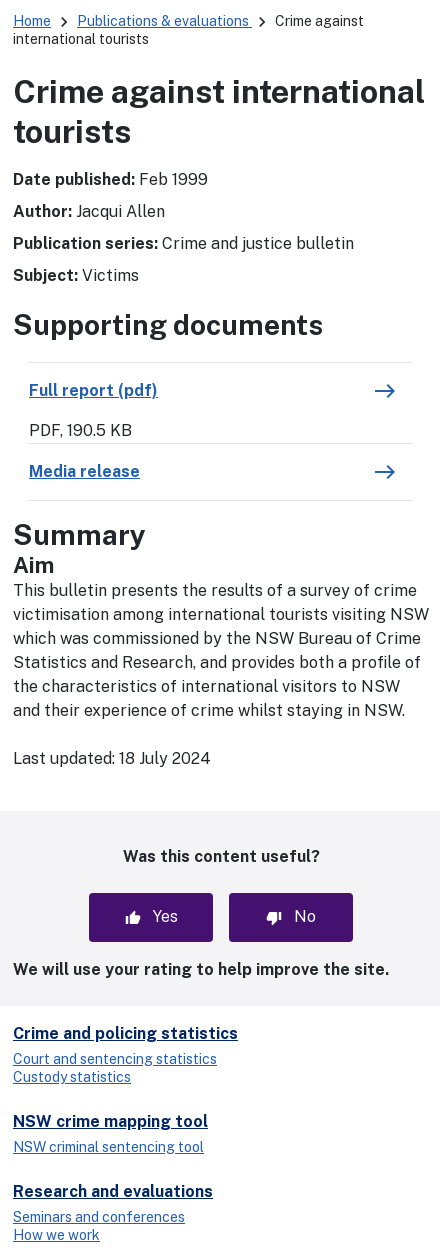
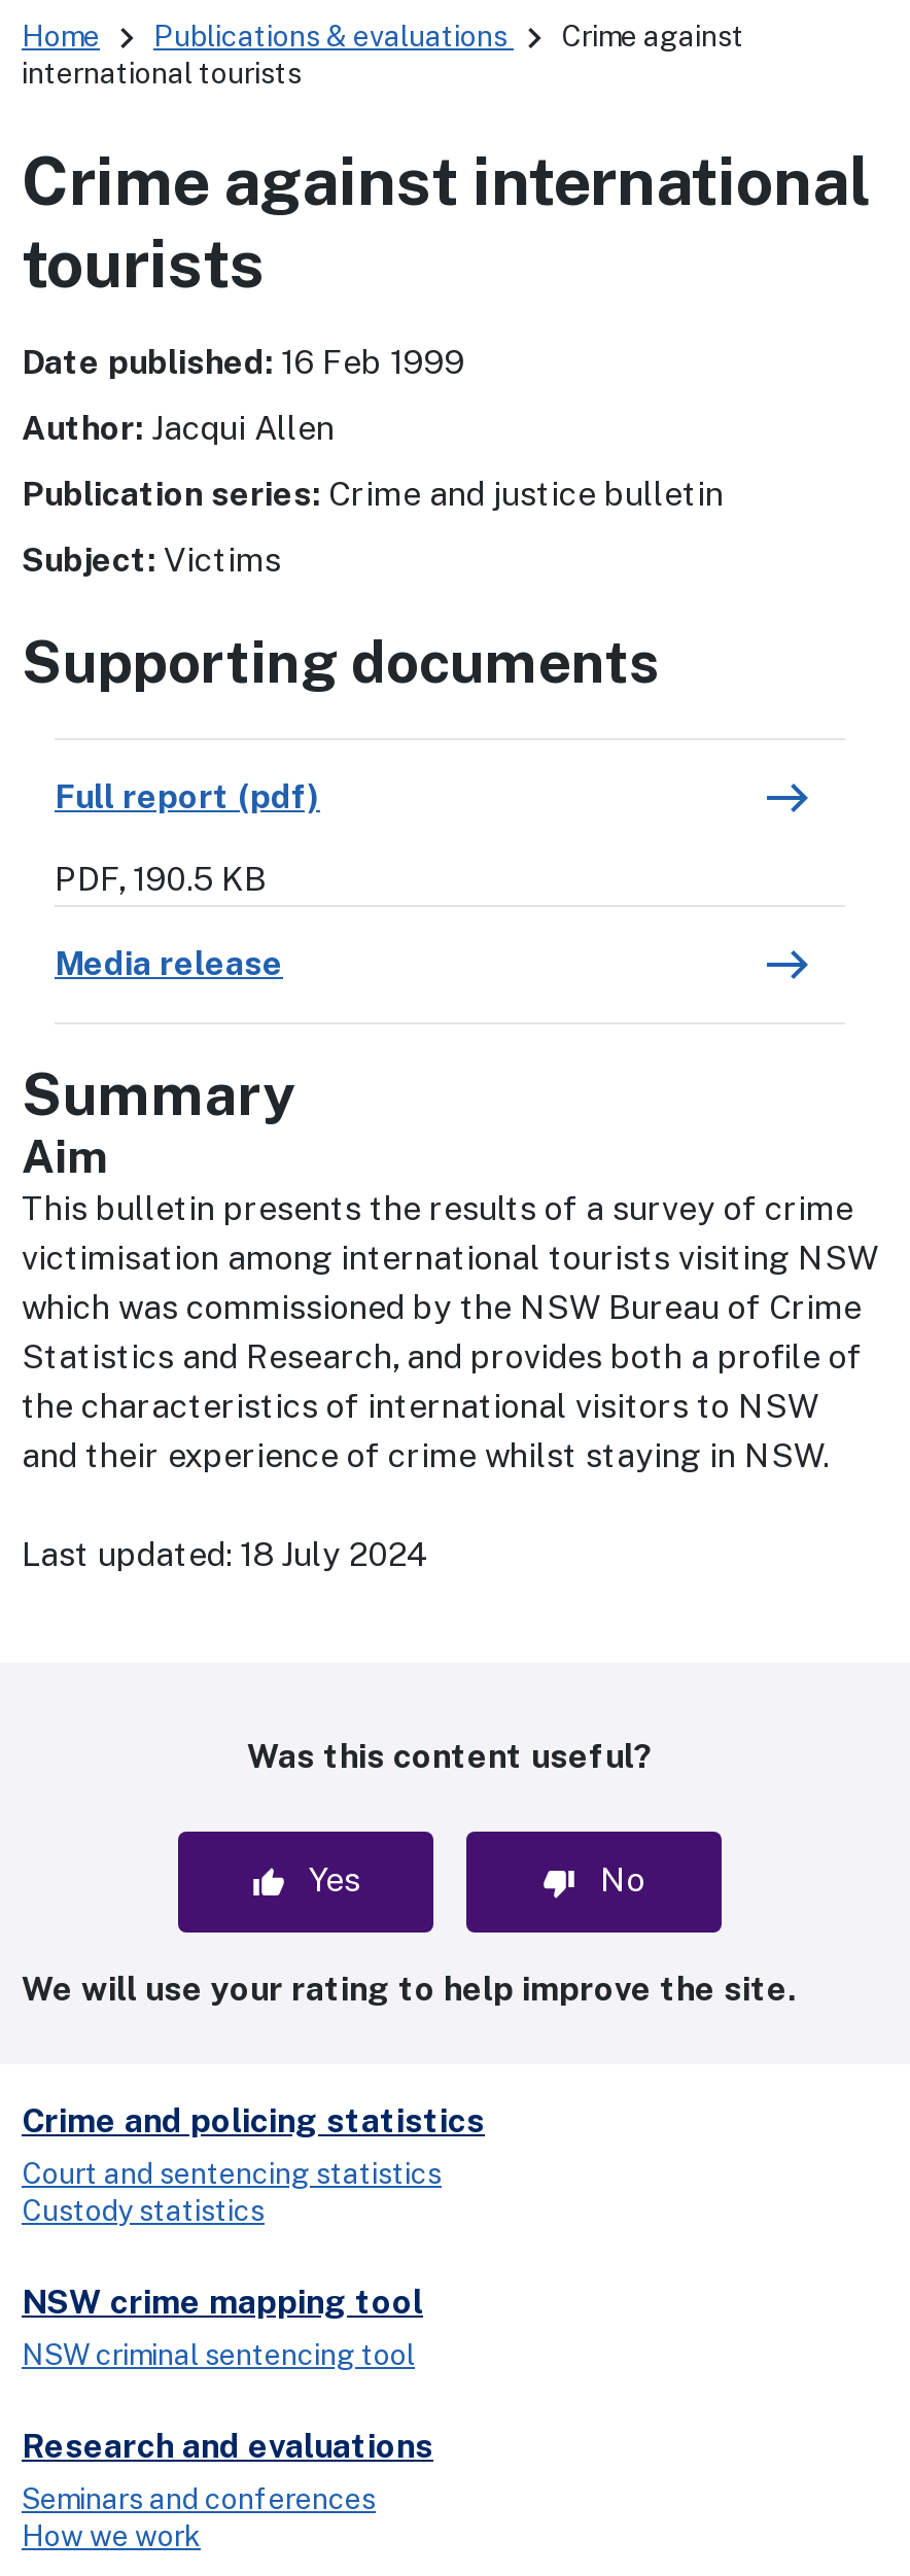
- Date published: Feb 1999
+ Date published: 16 Feb 1999
